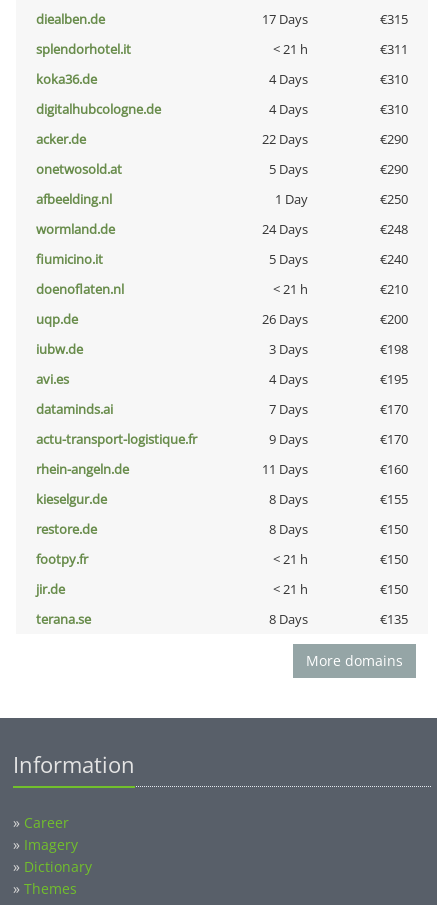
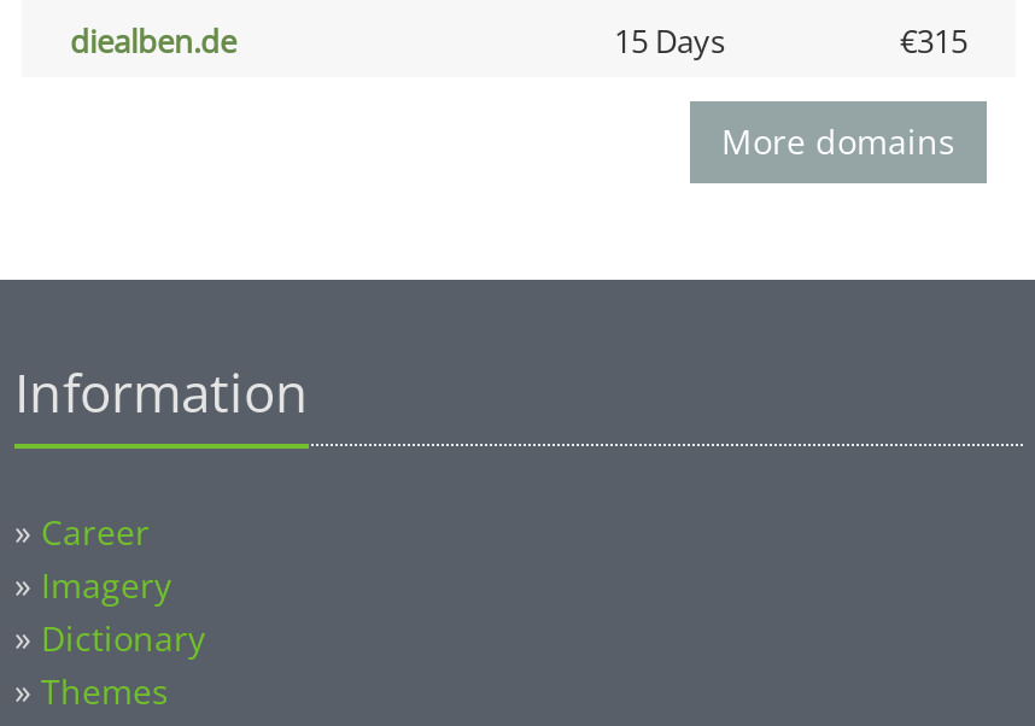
- 17 Days
+ 15 Days

- splendorhotel.it
- < 21 h
- €311
- koka36.de
- 4 Days
- €310
- digitalhubcologne.de
- 4 Days
- €310
- acker.de
- 22 Days
- €290
- onetwosold.at
- 5 Days
- €290
- afbeelding.nl
- 1 Day
- €250
- wormland.de
- 24 Days
- €248
- fiumicino.it
- 5 Days
- €240
- doenoflaten.nl
- < 21 h
- €210
- uqp.de
- 26 Days
- €200
- iubw.de
- 3 Days
- €198
- avi.es
- 4 Days
- €195
- dataminds.ai
- 7 Days
- €170
- actu-transport-logistique.fr
- 9 Days
- €170
- rhein-angeln.de
- 11 Days
- €160
- kieselgur.de
- 8 Days
- €155
- restore.de
- 8 Days
- €150
- footpy.fr
- < 21 h
- €150
- jir.de
- < 21 h
- €150
- terana.se
- 8 Days
- €135
